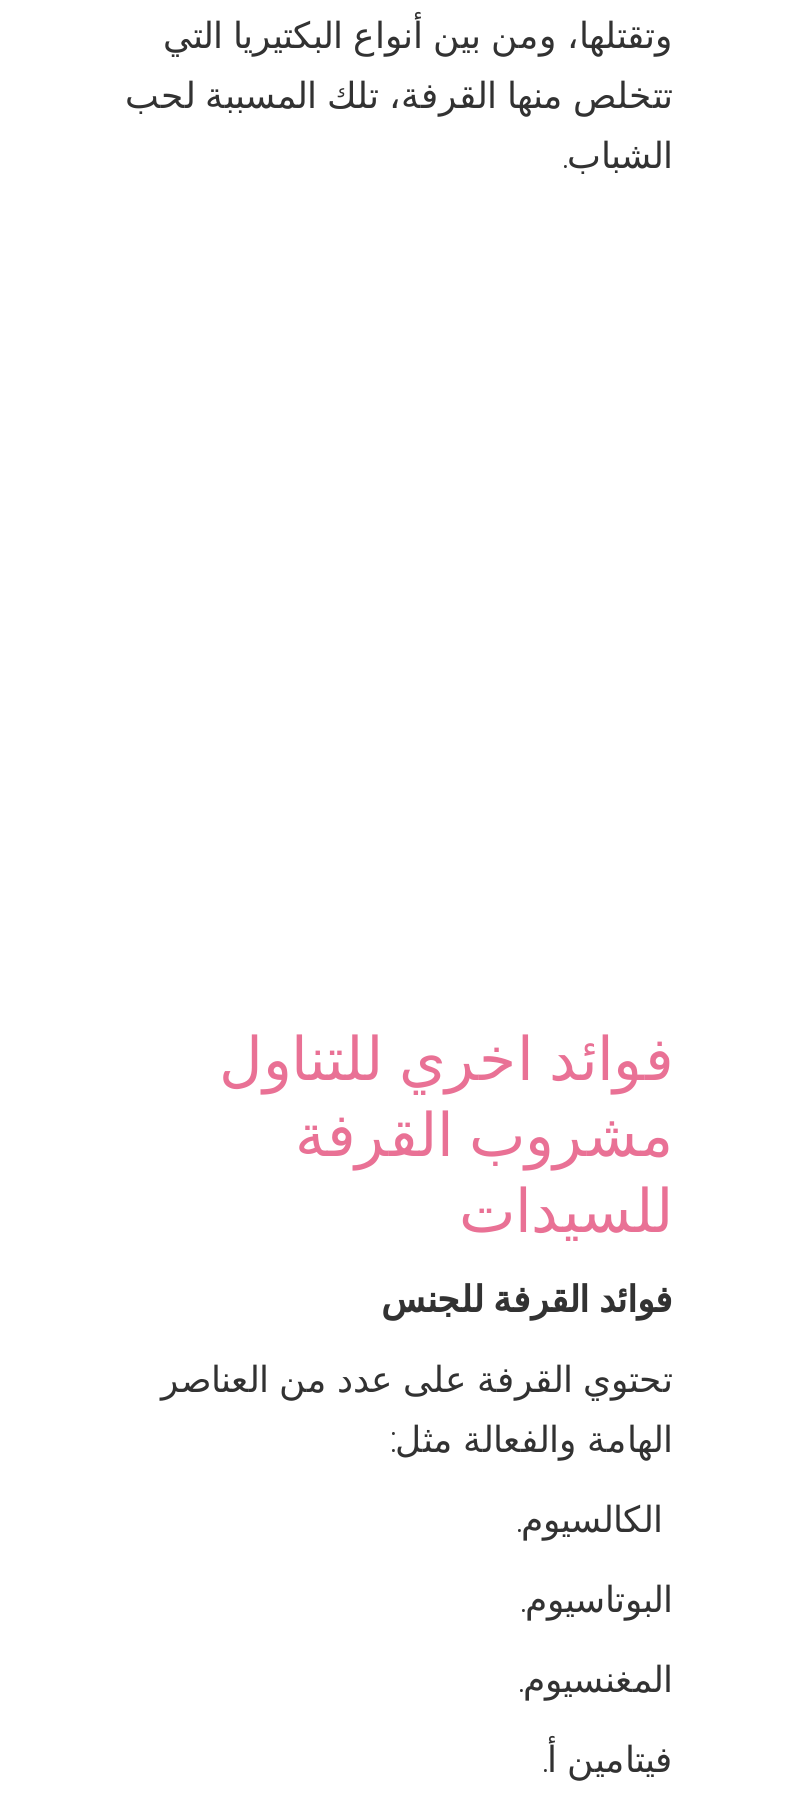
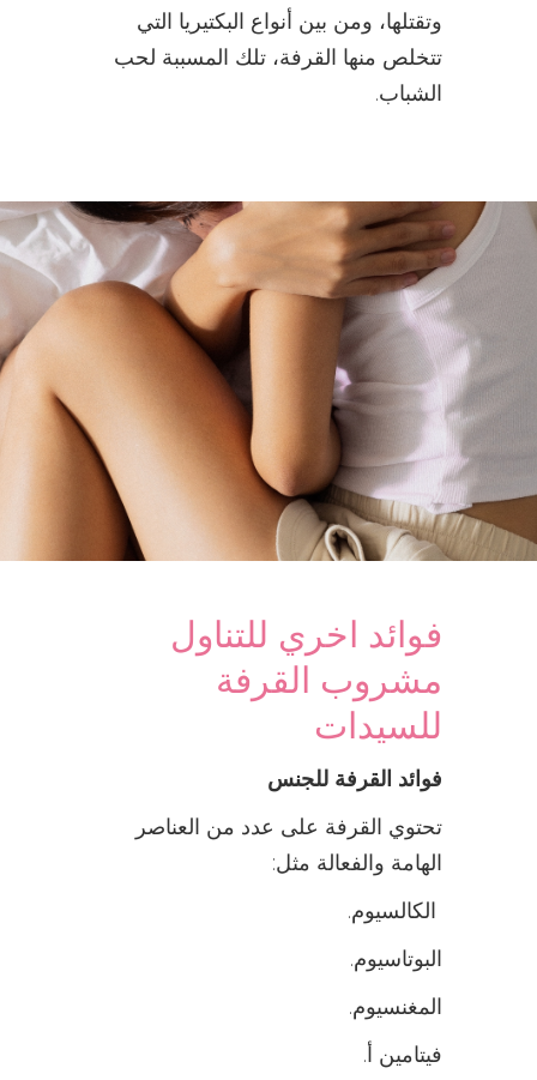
+ [image]
